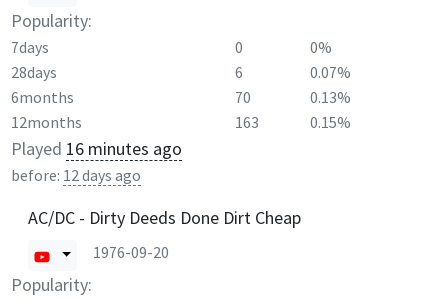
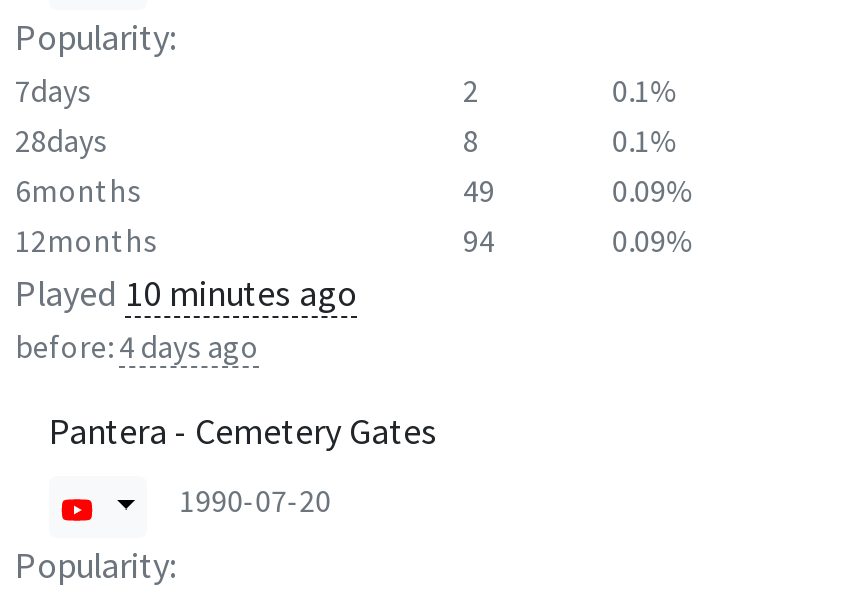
- 0
+ 2

- 0%
+ 0.1%

- 6
+ 8

- 0.07%
+ 0.1%

- 70
+ 49

- 0.13%
+ 0.09%

- 163
- 0.15%
- Played 16 minutes ago
- before: 12 days ago
+ 94
+ 0.09%
+ Played 10 minutes ago
+ before: 4 days ago

- AC/DC - Dirty Deeds Done Dirt Cheap
+ Pantera - Cemetery Gates

- 1976-09-20
+ 1990-07-20
